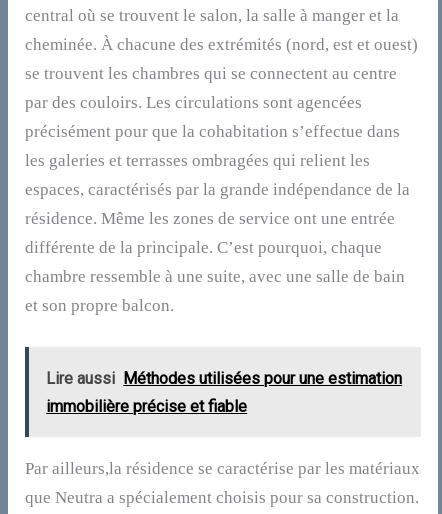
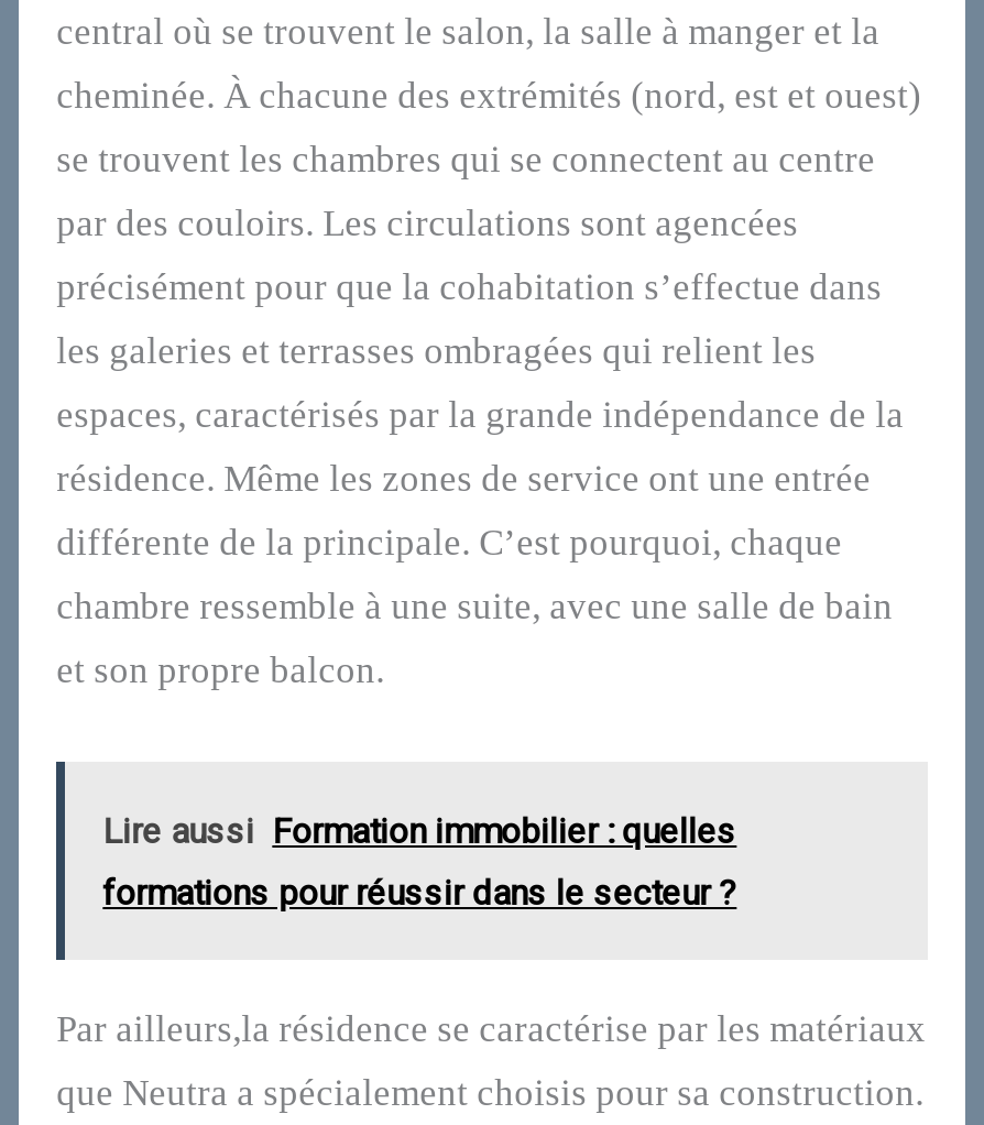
- Lire aussi Méthodes utilisées pour une estimation
+ Lire aussi Formation immobilier : quelles

- immobilière précise et fiable
+ formations pour réussir dans le secteur ?
